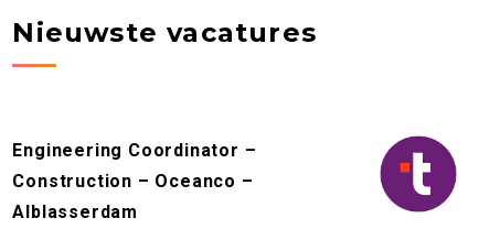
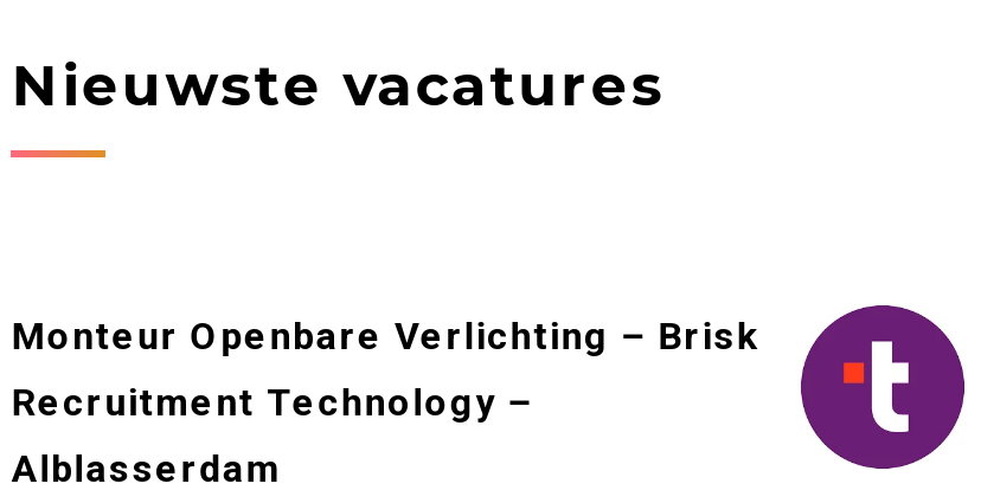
- Engineering Coordinator –
+ Monteur Openbare Verlichting – Brisk

- Construction – Oceanco –
+ Recruitment Technology –
